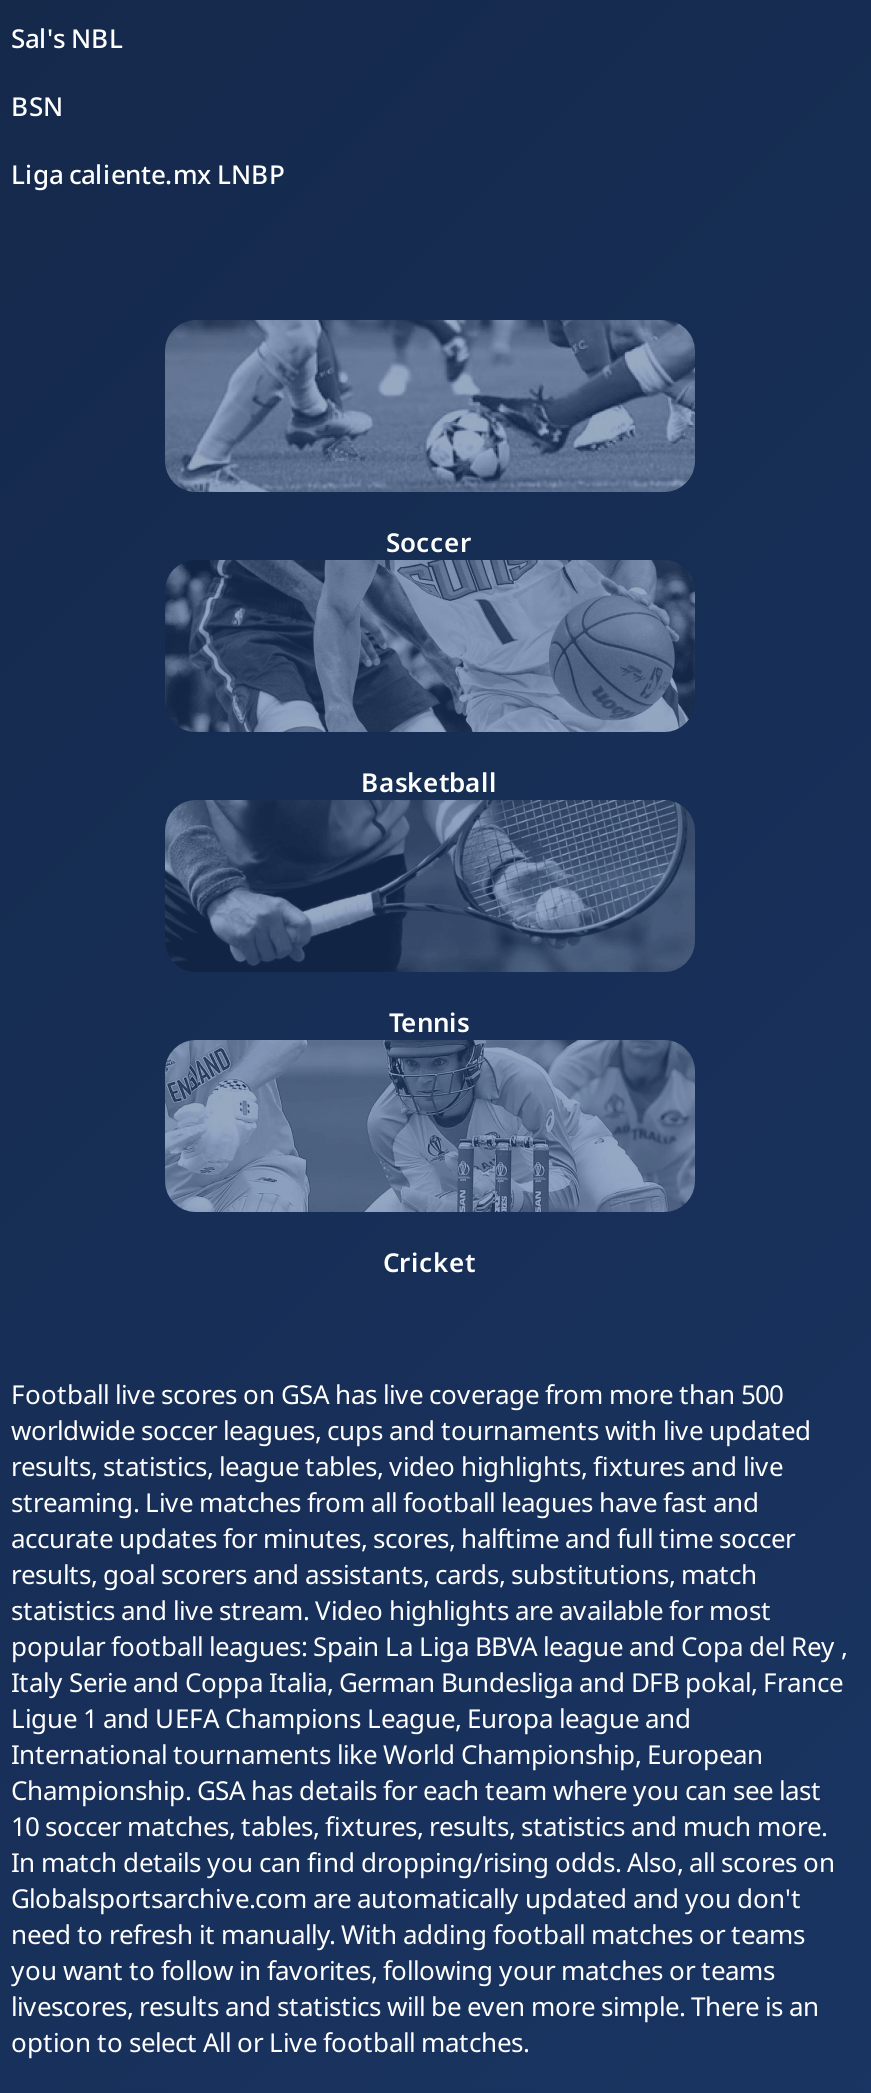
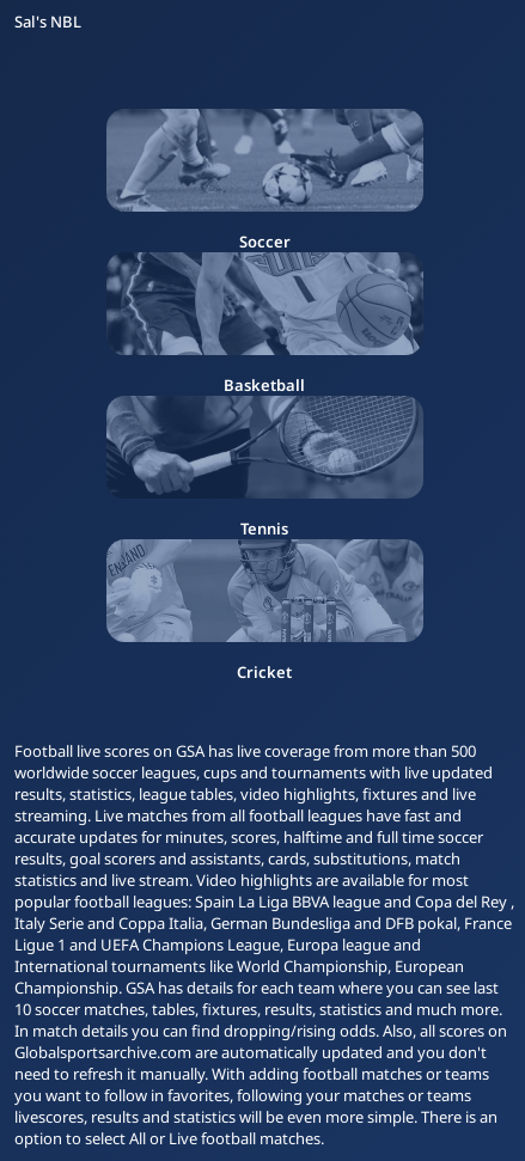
- BSN
- Liga caliente.mx LNBP
